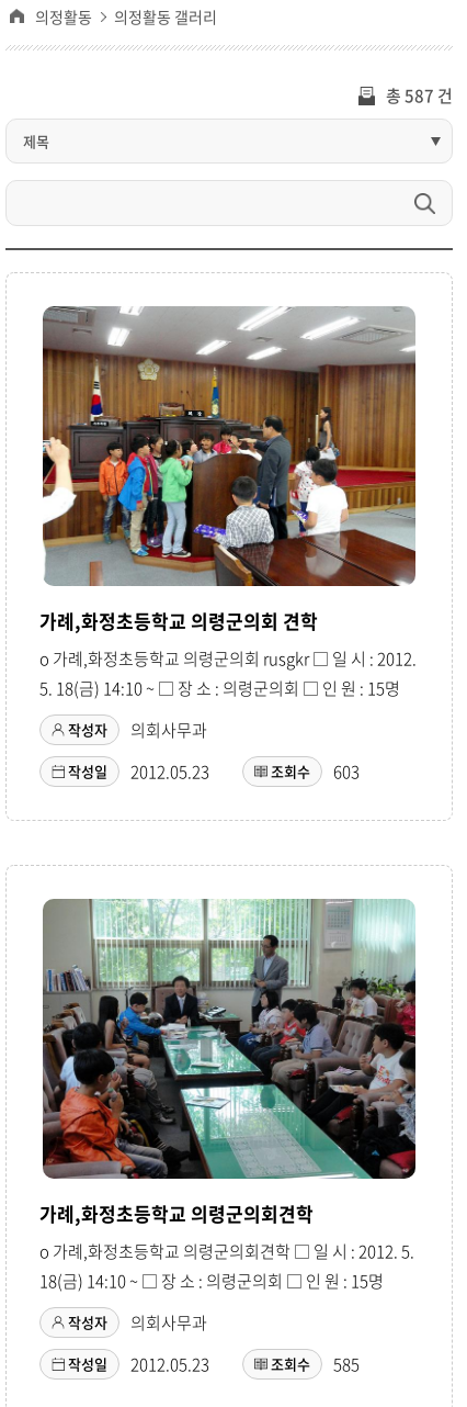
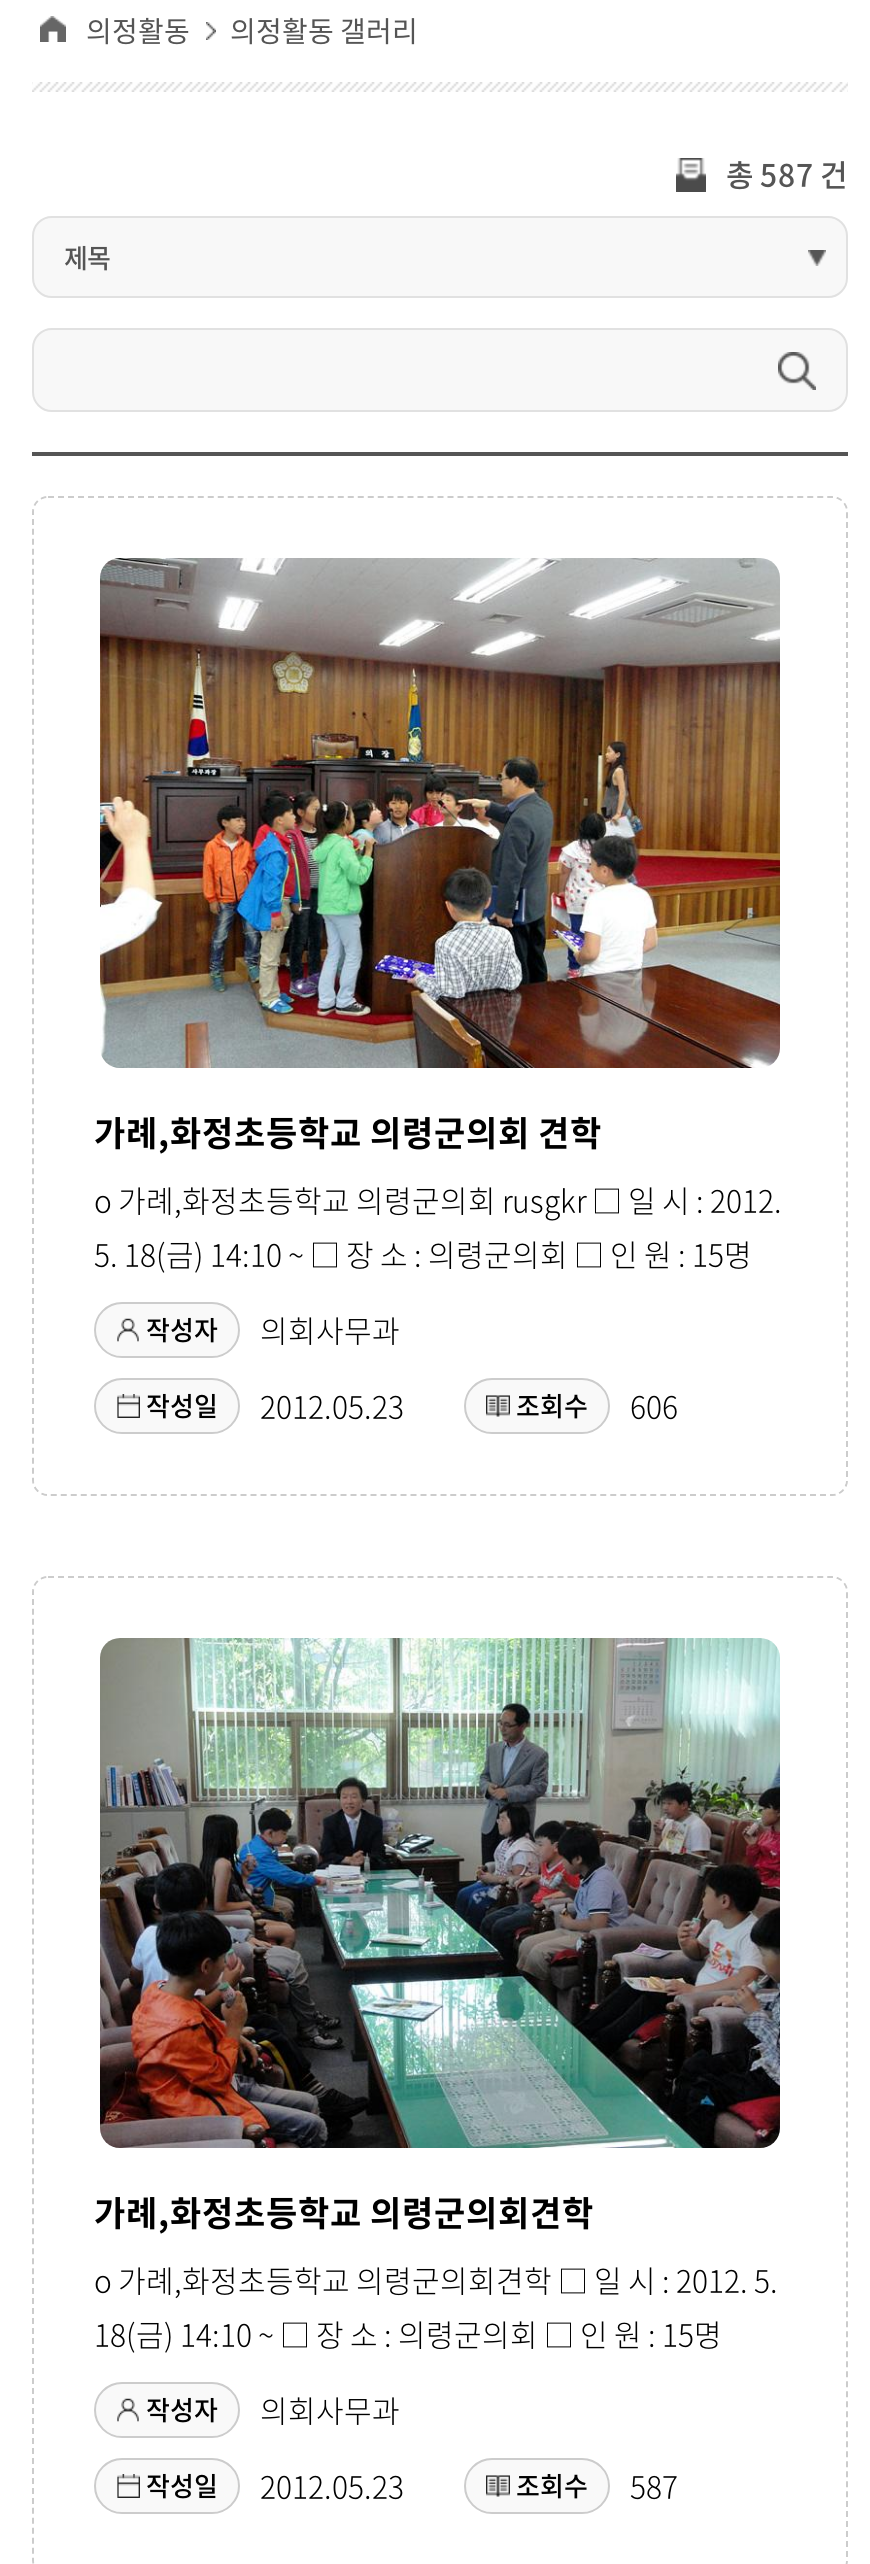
- 조회수 603
+ 조회수 606

- 조회수 585
+ 조회수 587
